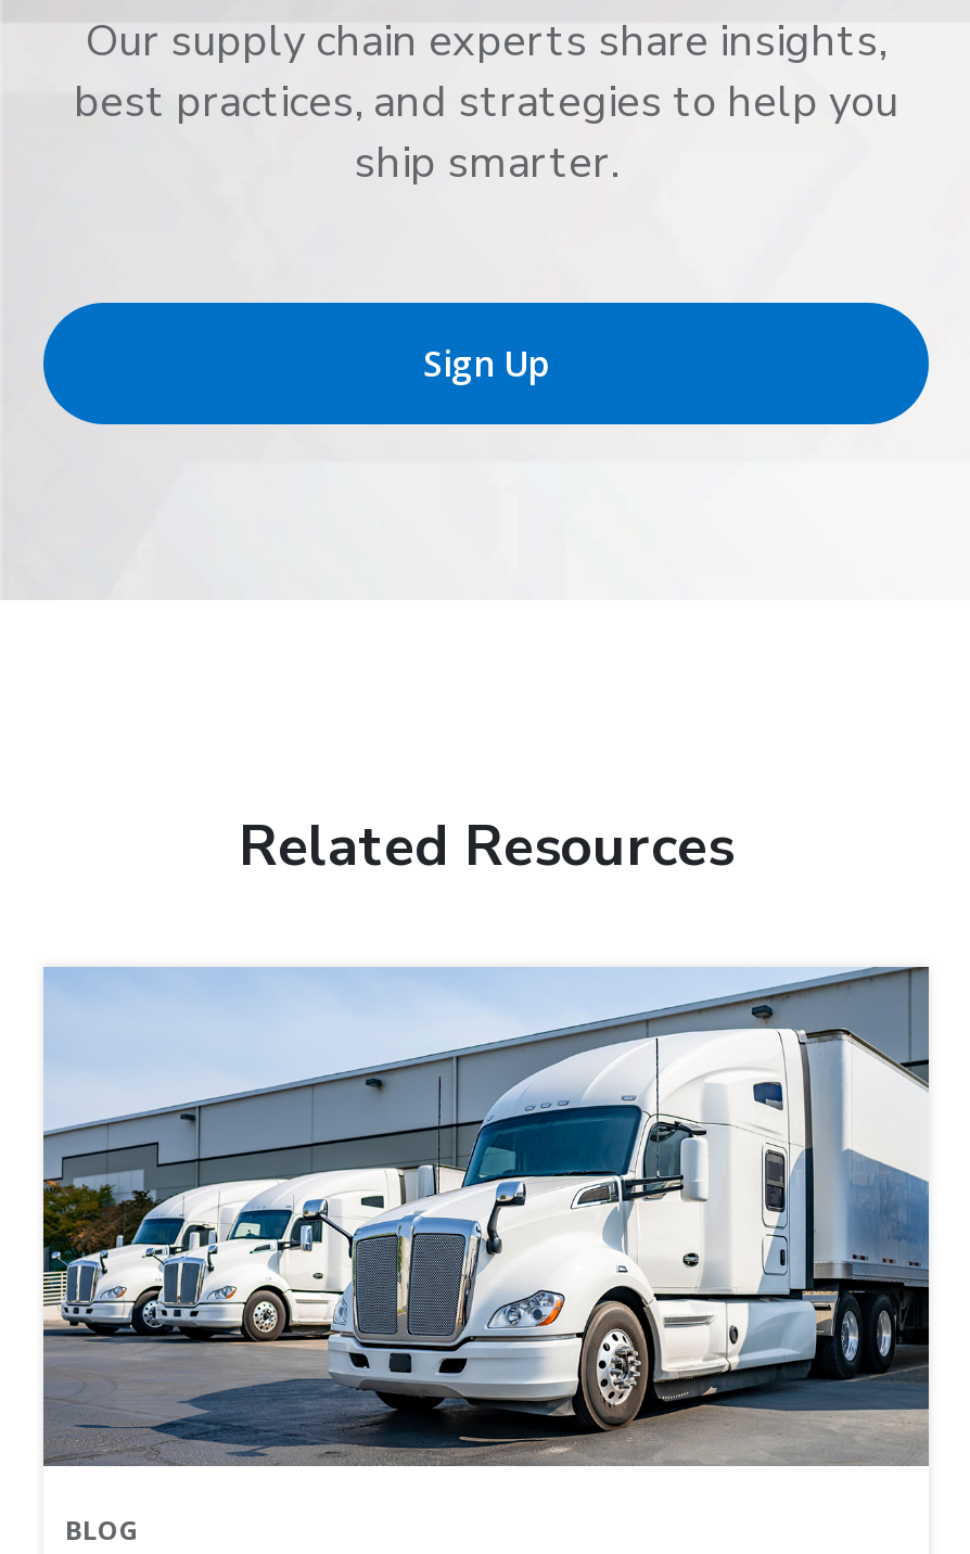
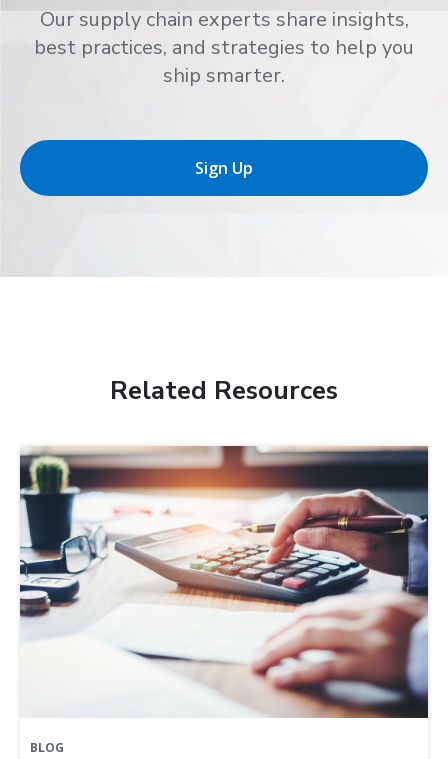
- [image]
+ [image]
